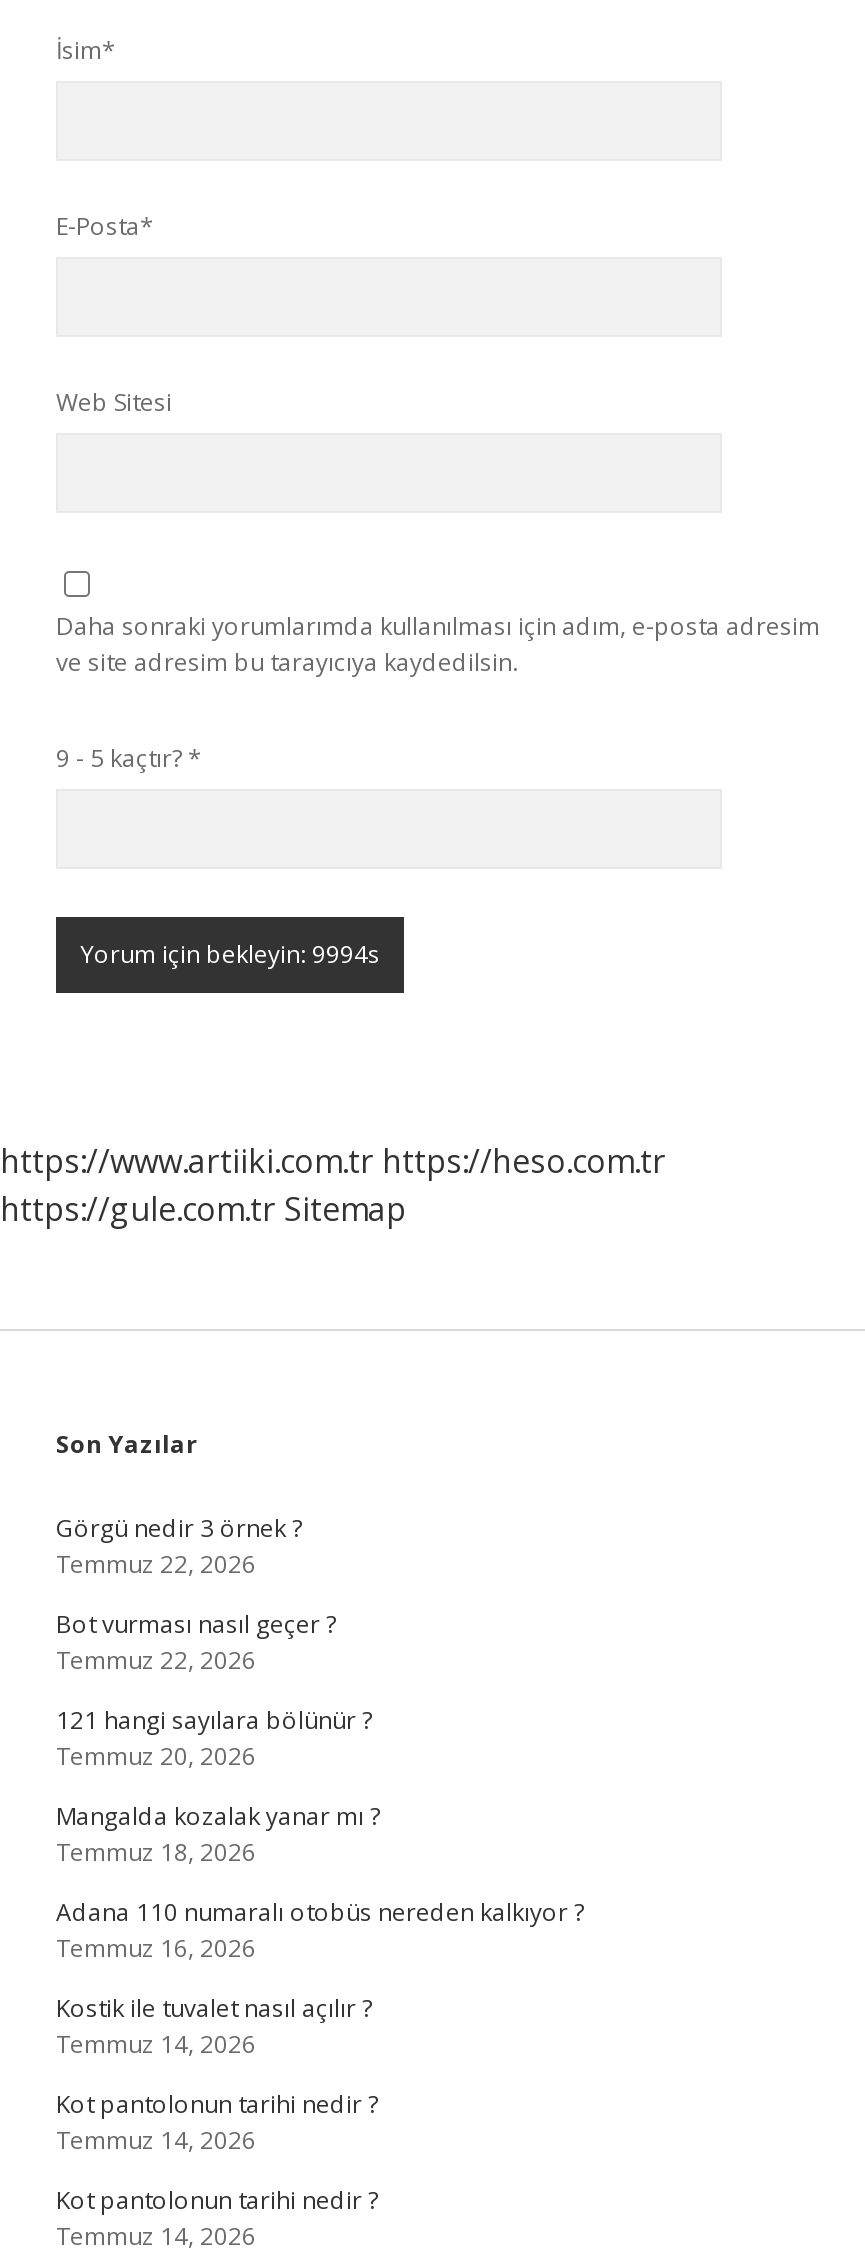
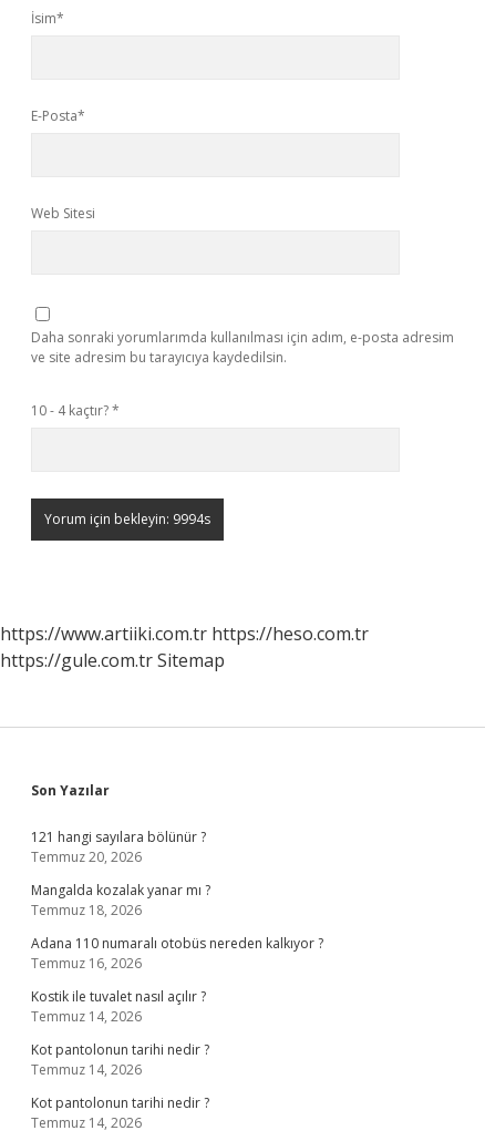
- 9 - 5 kaçtır? *
+ 10 - 4 kaçtır? *

- Görgü nedir 3 örnek ?
- Temmuz 22, 2026
- Bot vurması nasıl geçer ?
- Temmuz 22, 2026
